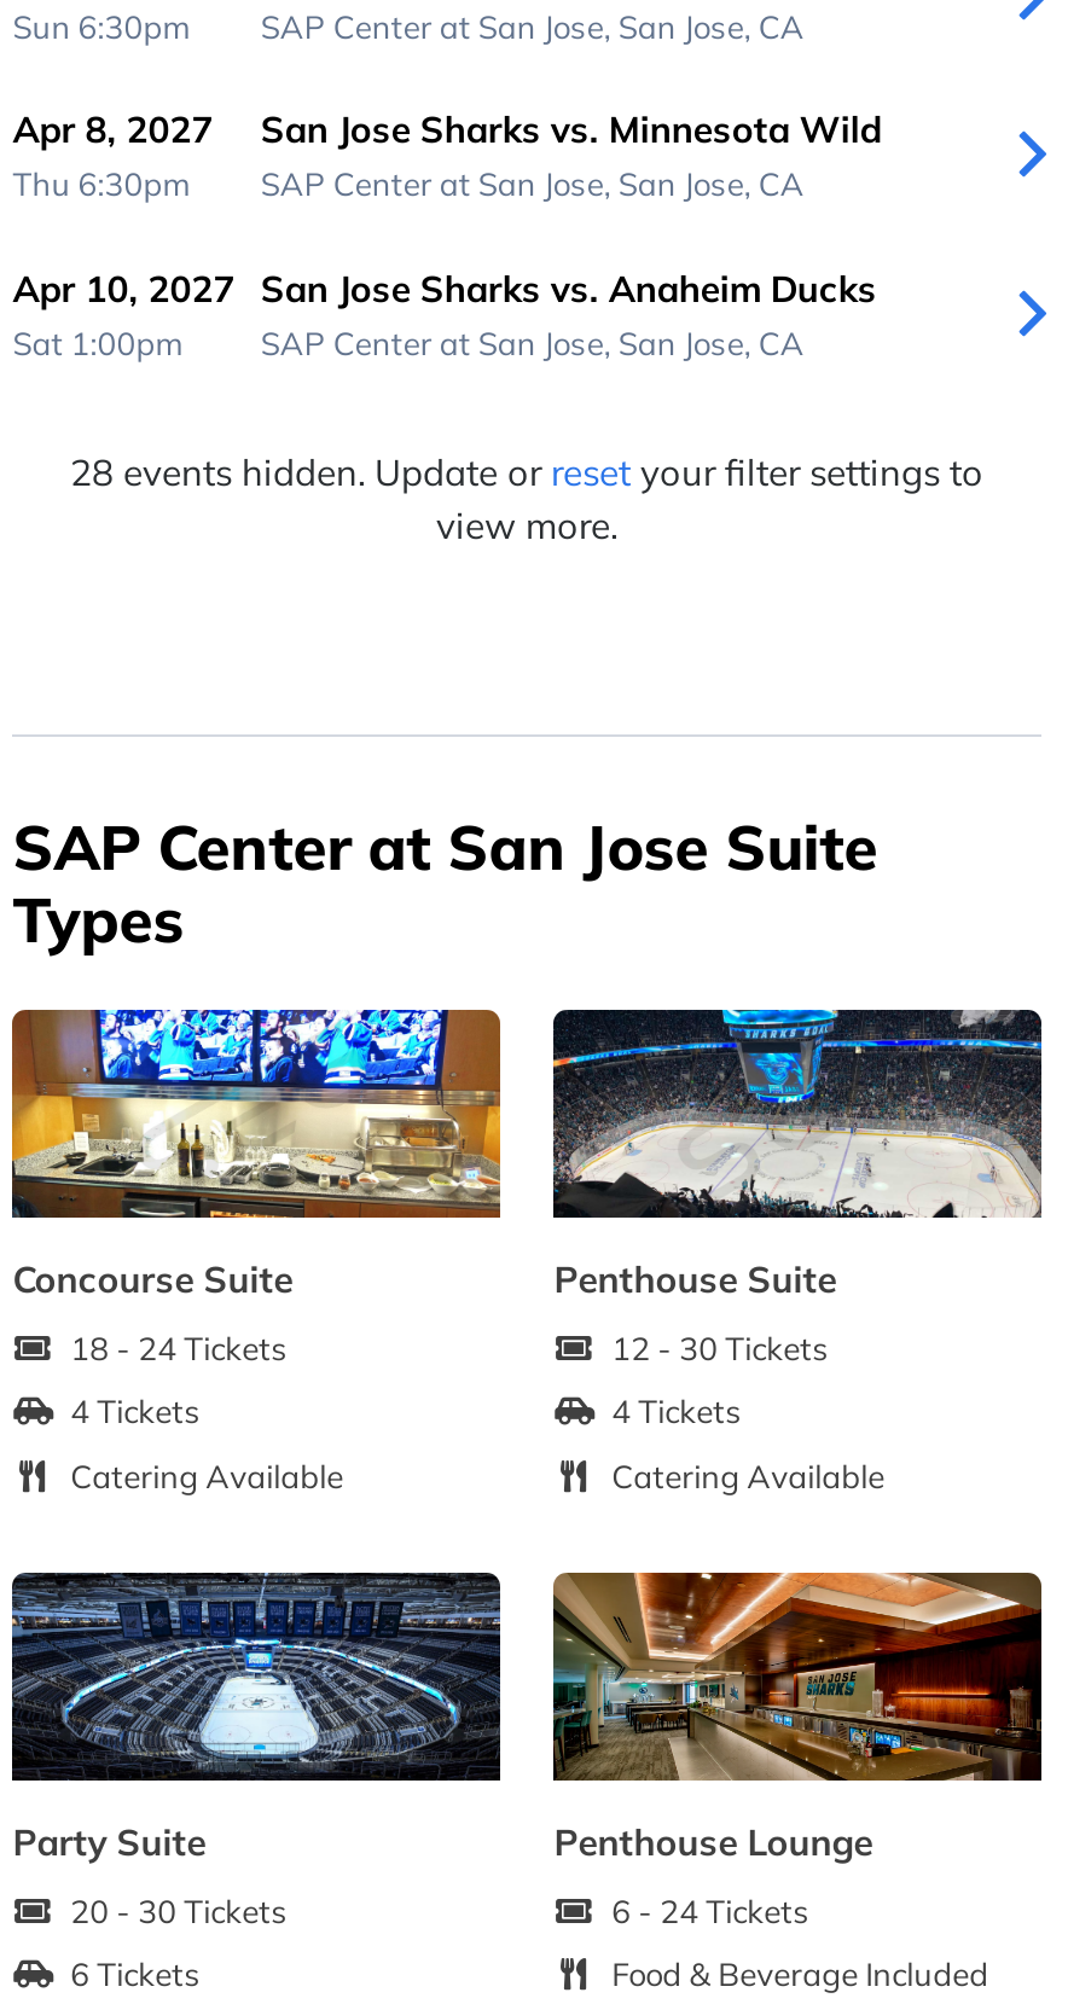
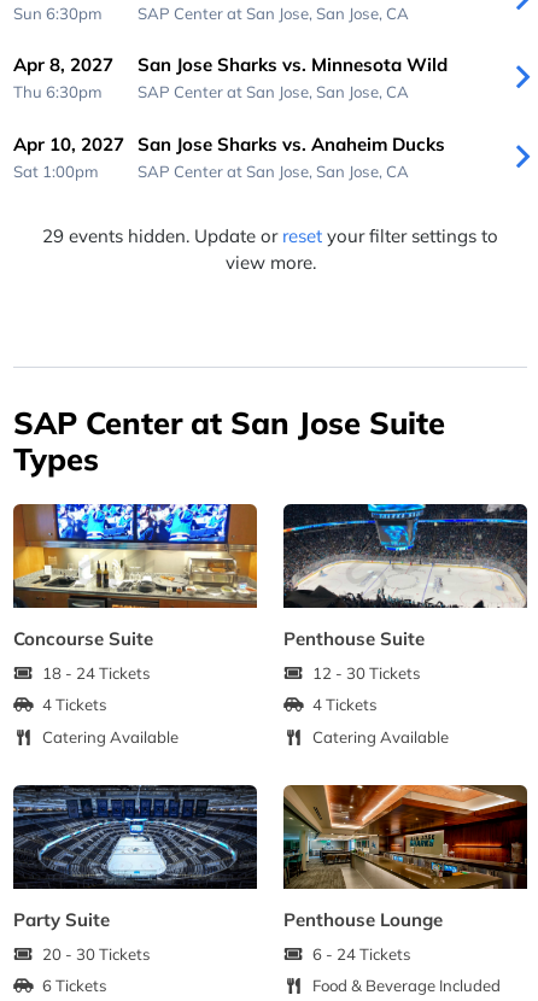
- 28 events hidden. Update or reset your filter settings to
+ 29 events hidden. Update or reset your filter settings to
